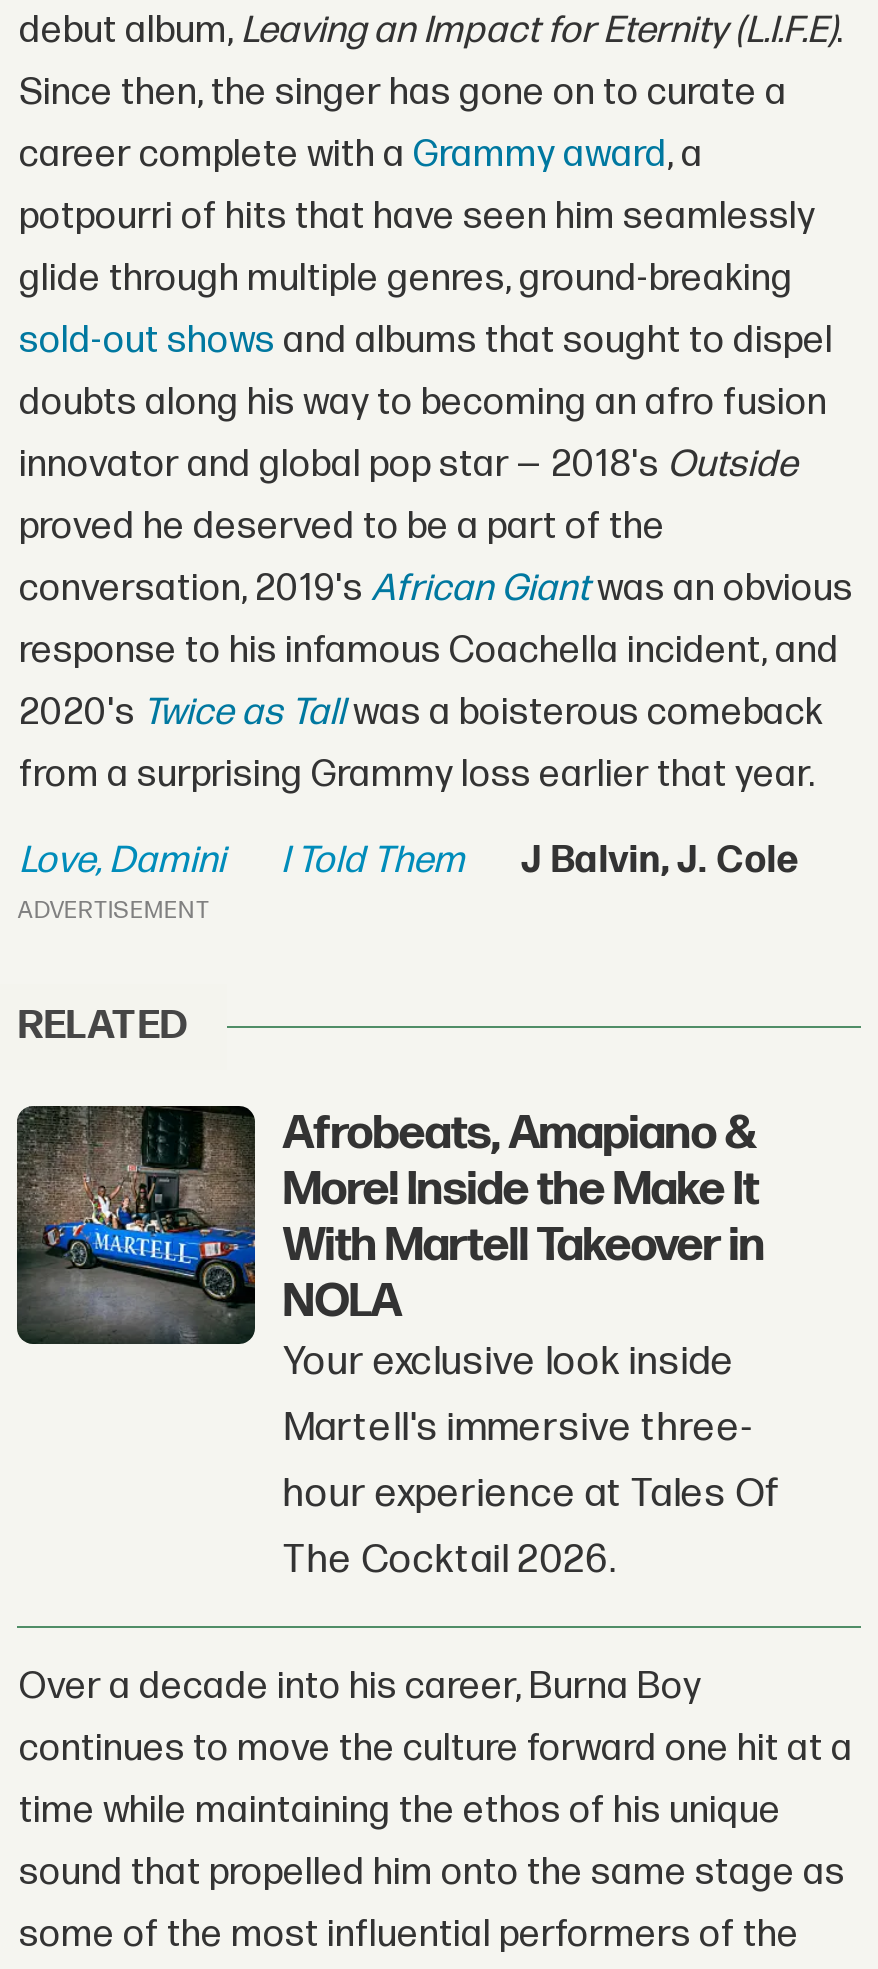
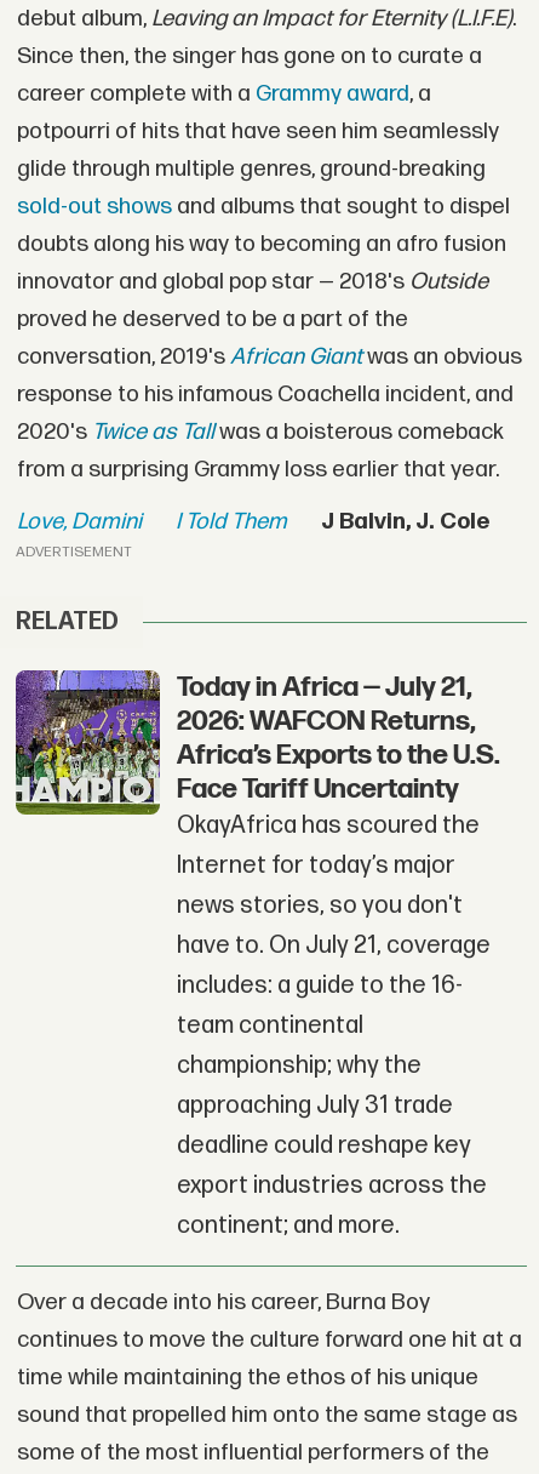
- [image]
- Afrobeats, Amapiano &
- More! Inside the Make It
- With Martell Takeover in
- NOLA
- Your exclusive look inside
- Martell's immersive three-
- hour experience at Tales Of
- The Cocktail 2026.
+ [image]
+ Today in Africa — July 21,
+ 2026: WAFCON Returns,
+ Africa’s Exports to the U.S.
+ Face Tariff Uncertainty
+ OkayAfrica has scoured the
+ Internet for today’s major
+ news stories, so you don't
+ have to. On July 21, coverage
+ includes: a guide to the 16-
+ team continental
+ championship; why the
+ approaching July 31 trade
+ deadline could reshape key
+ export industries across the
+ continent; and more.
